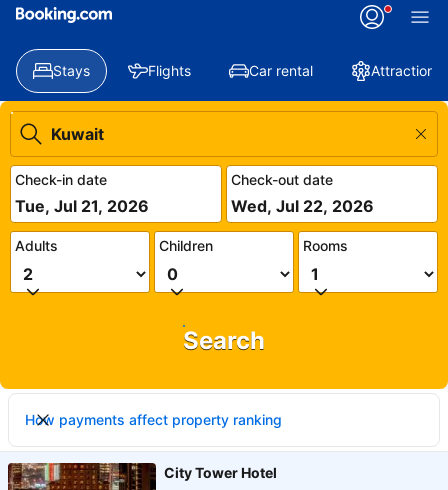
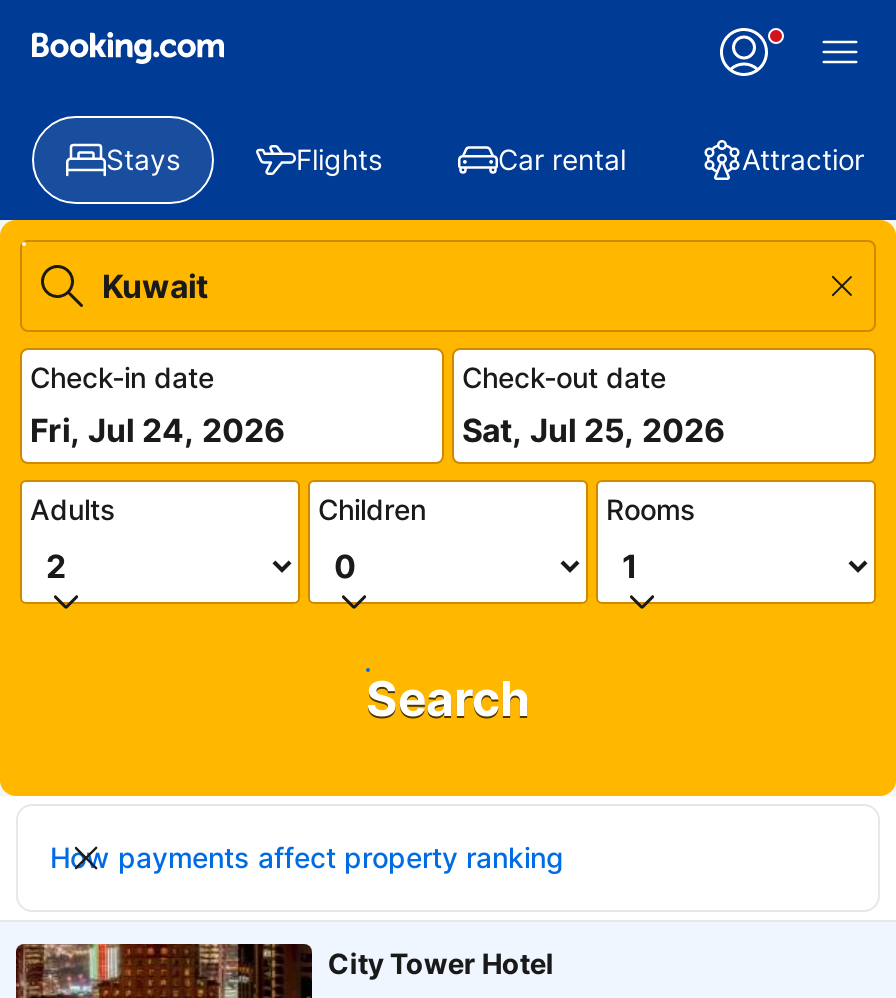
- Tue, Jul 21, 2026
+ Fri, Jul 24, 2026

- Wed, Jul 22, 2026
+ Sat, Jul 25, 2026
